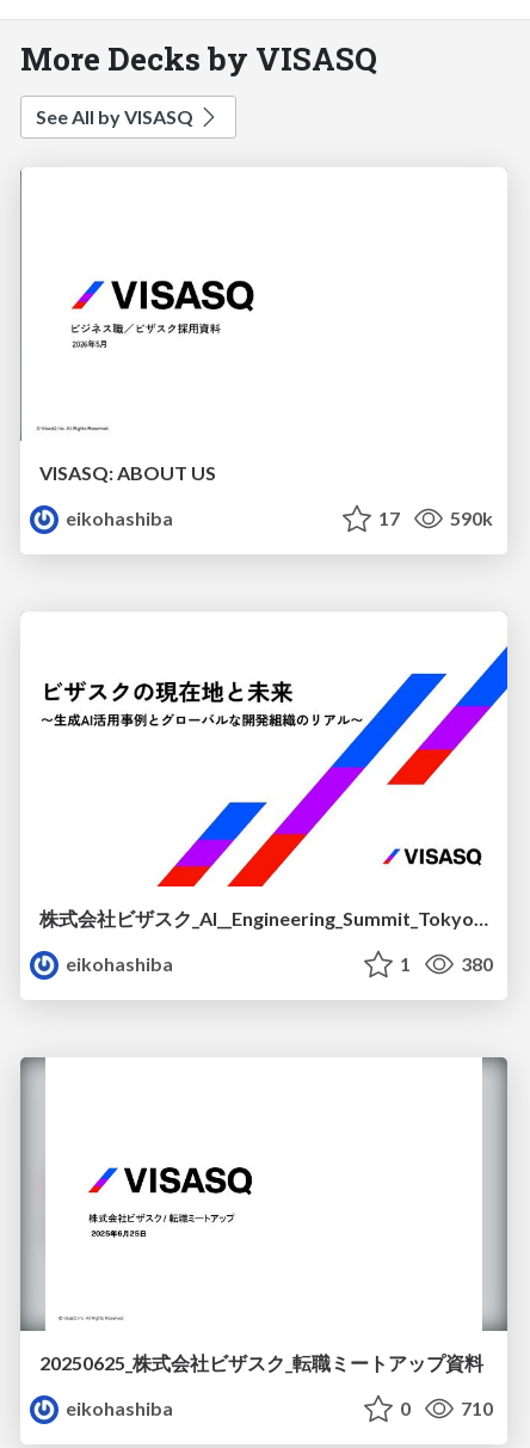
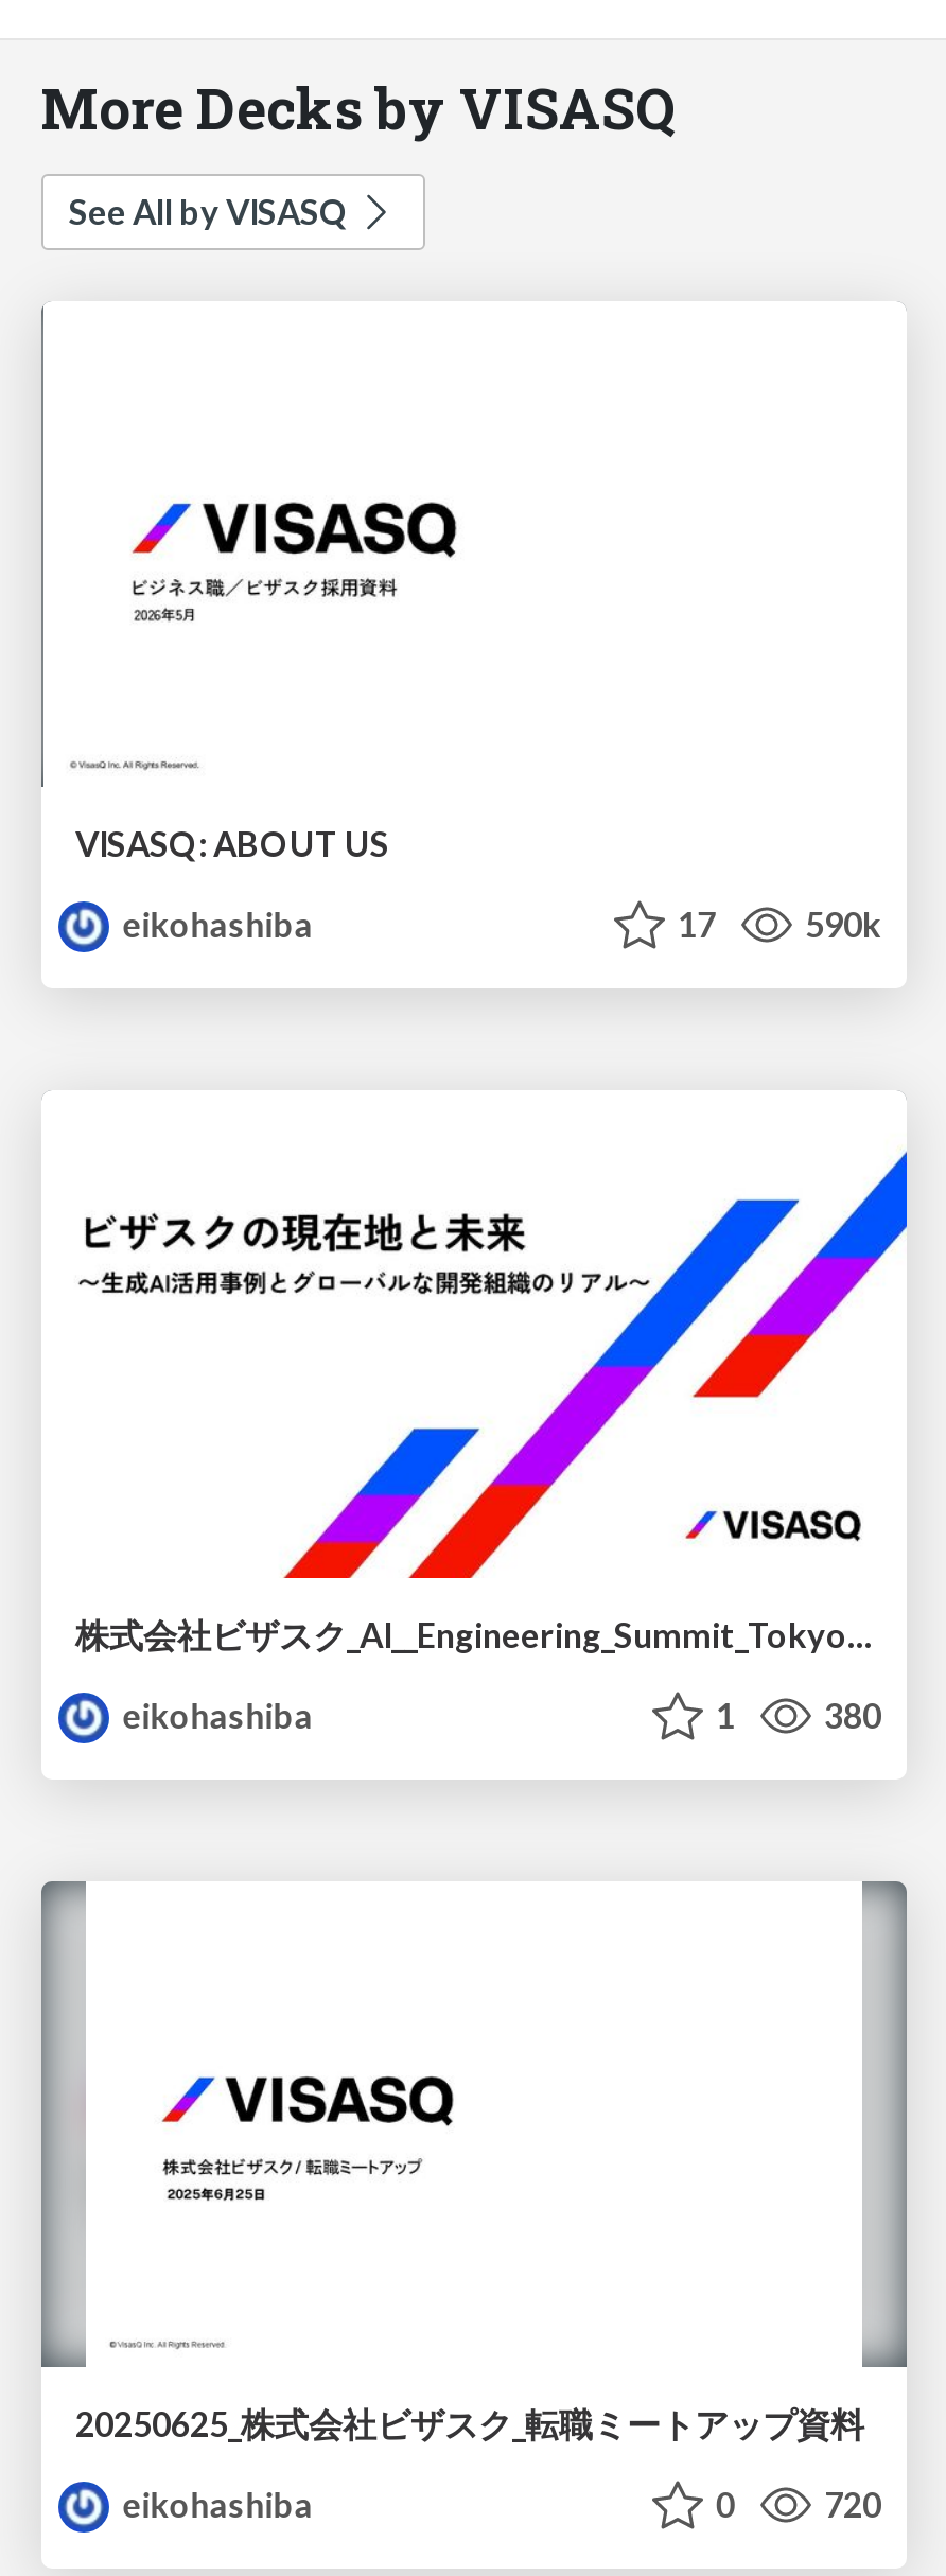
- 710
+ 720
